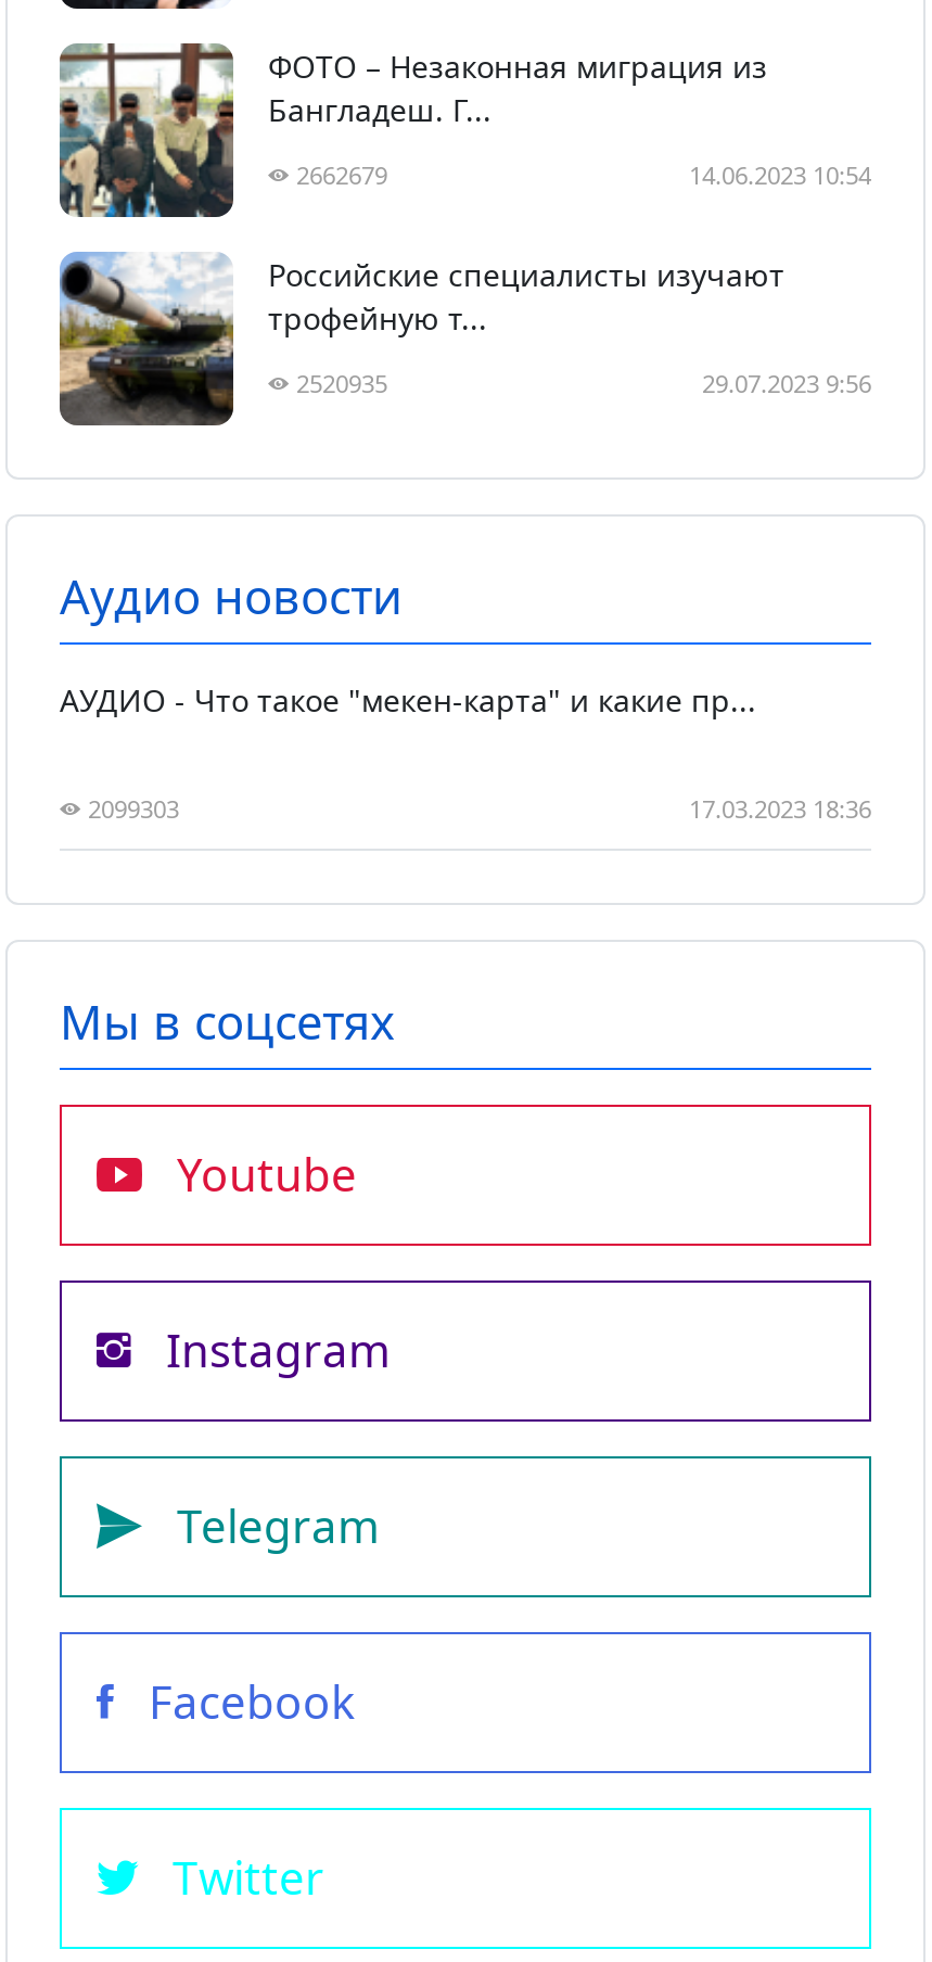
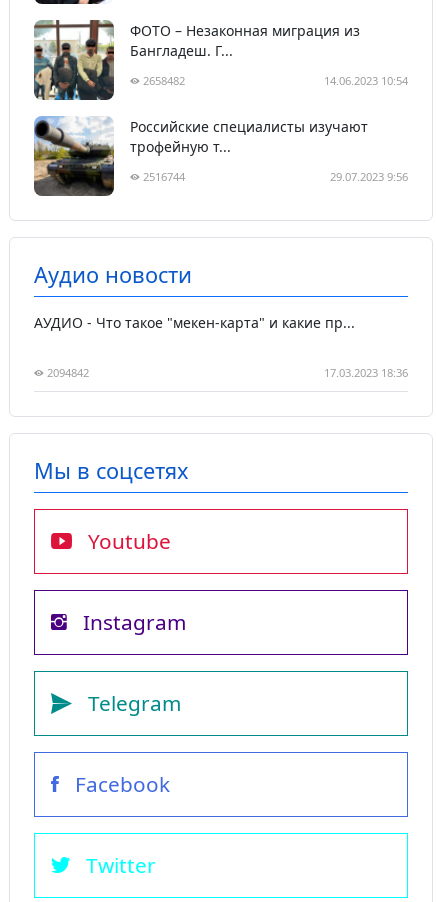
- 2662679
+ 2658482

- 2520935
+ 2516744

- 2099303
+ 2094842
